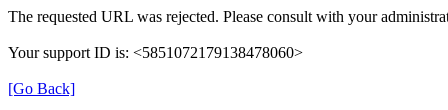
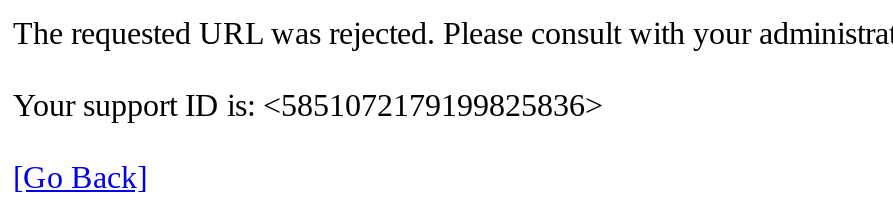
- Your support ID is: <5851072179138478060>
+ Your support ID is: <5851072179199825836>
